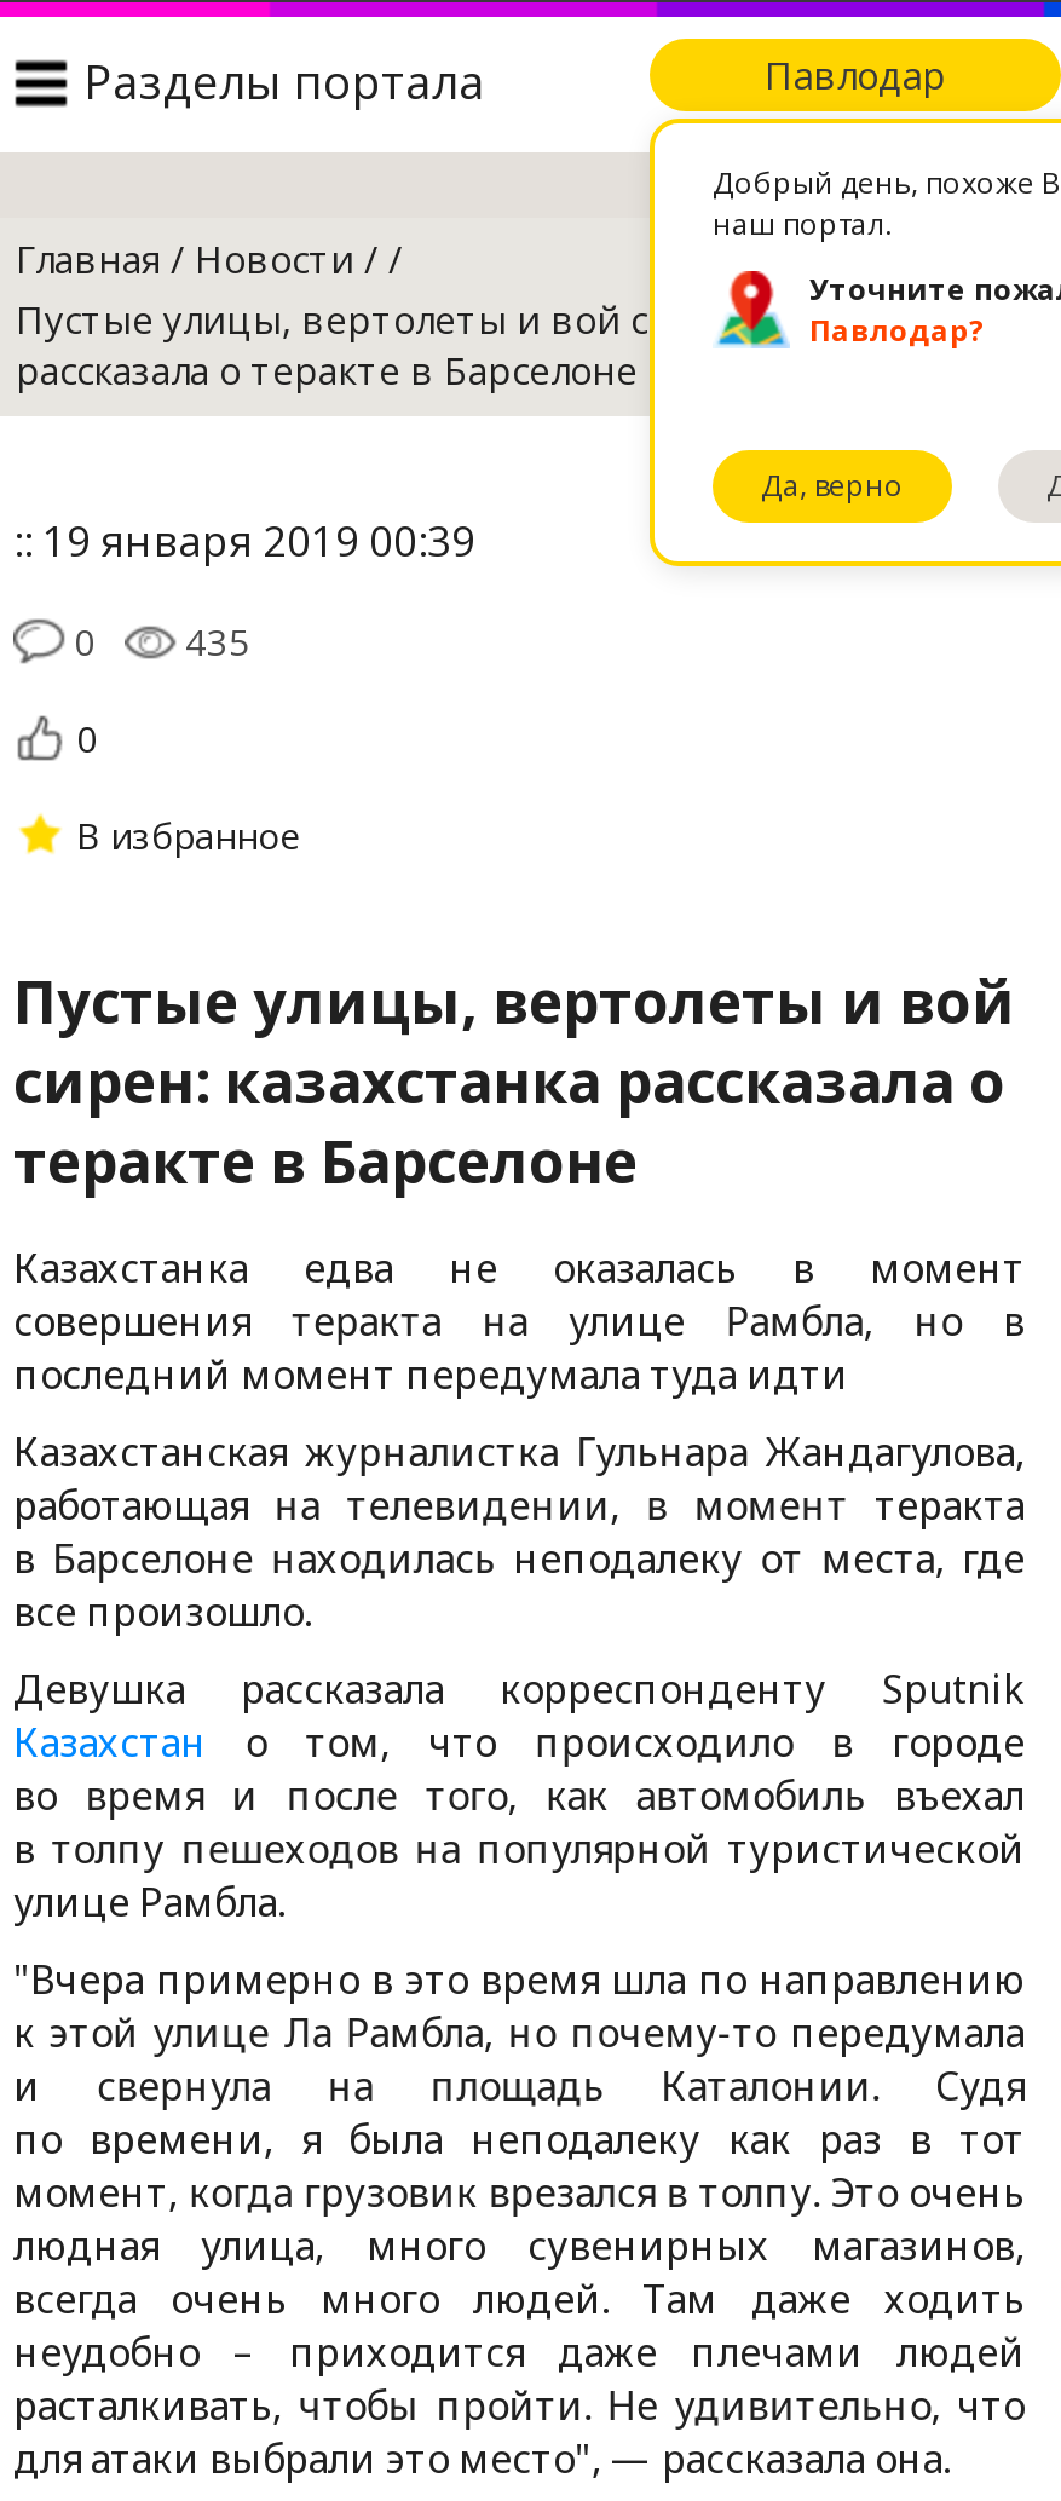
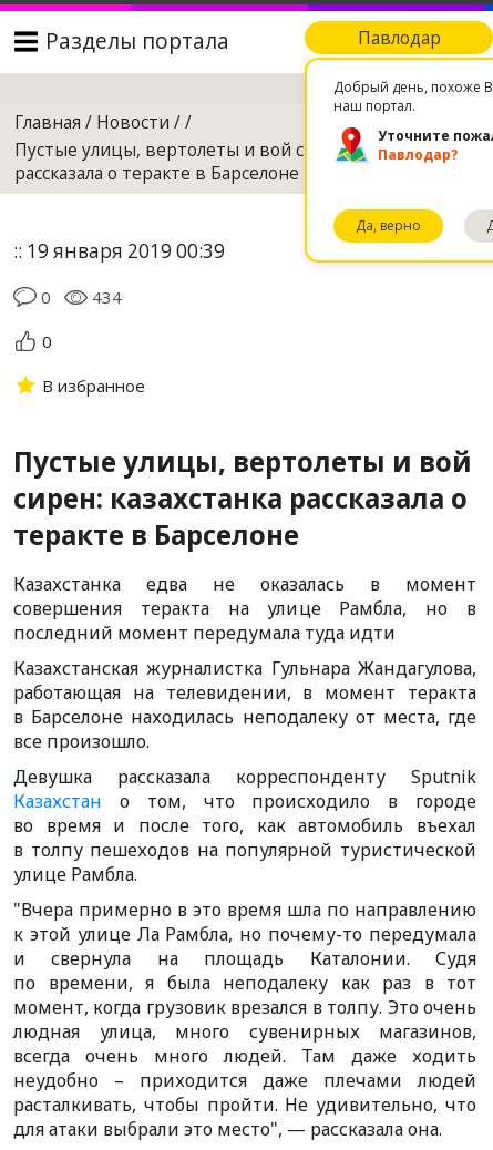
- 0 435
+ 0 434
